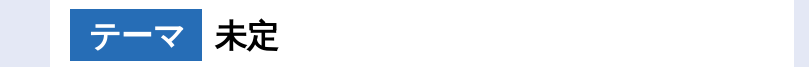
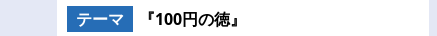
- 未定
+ 『100円の徳』
